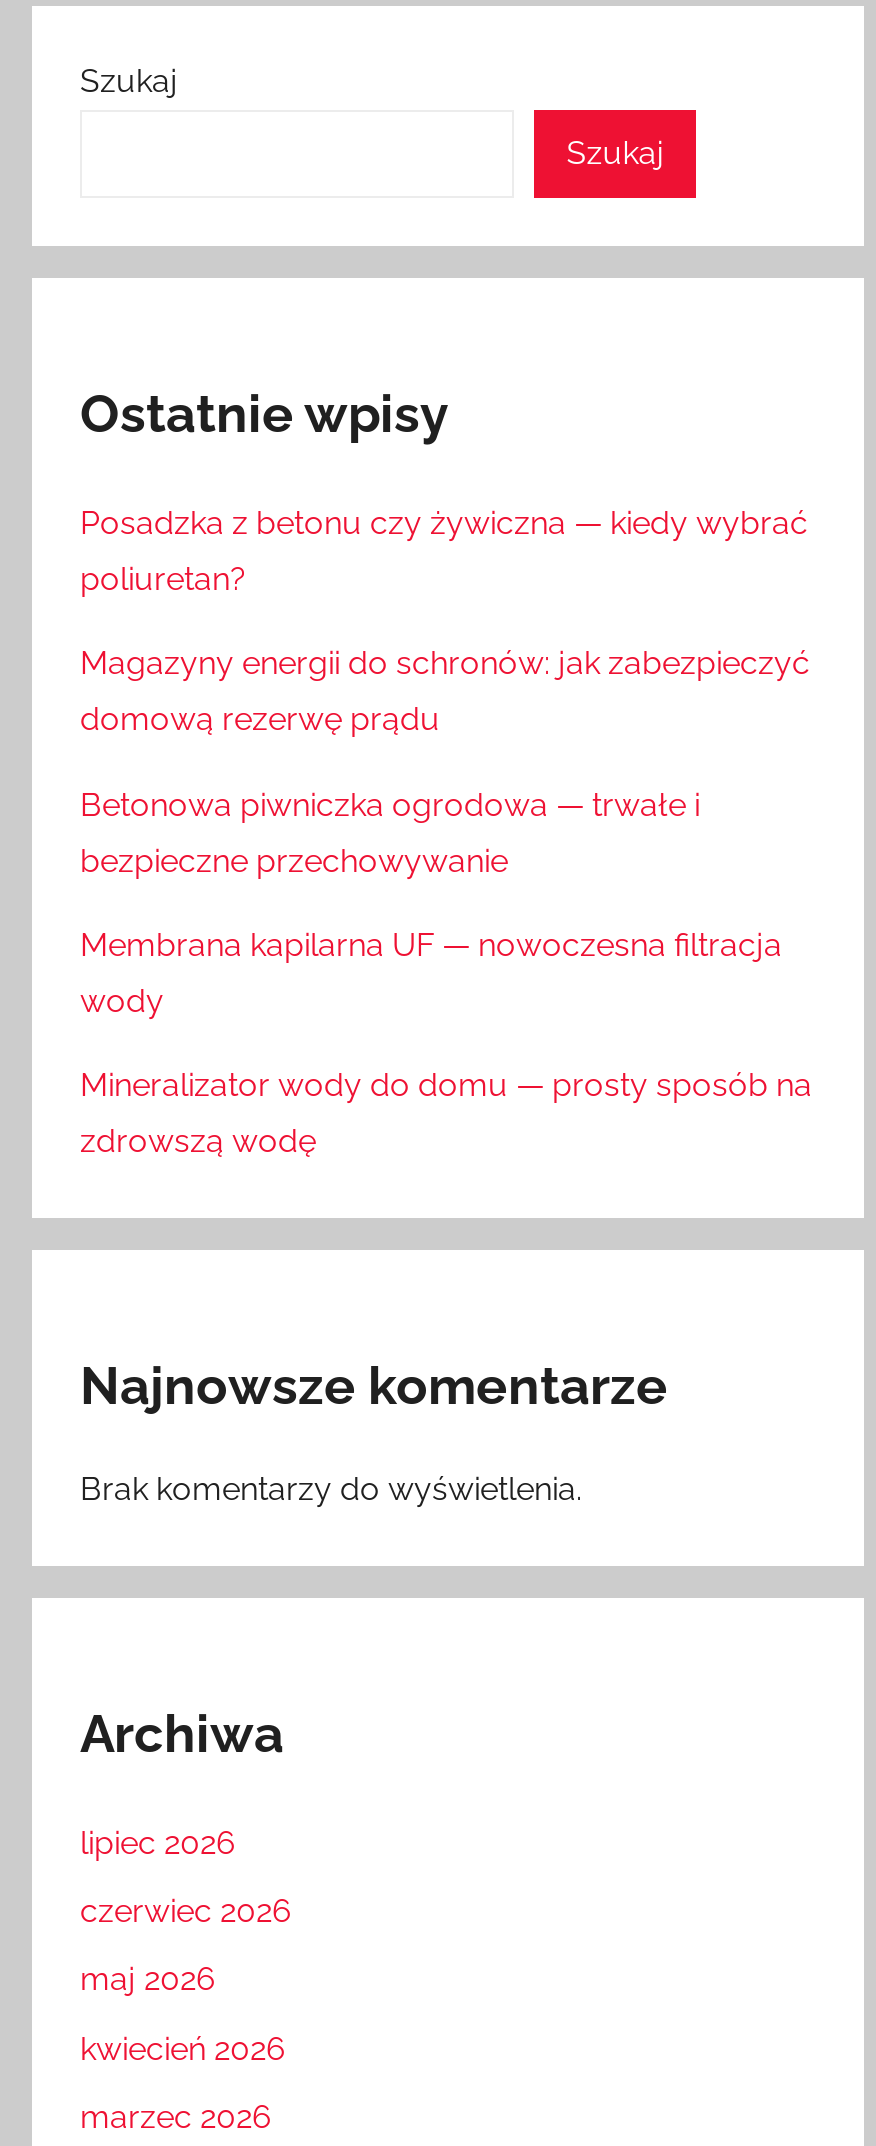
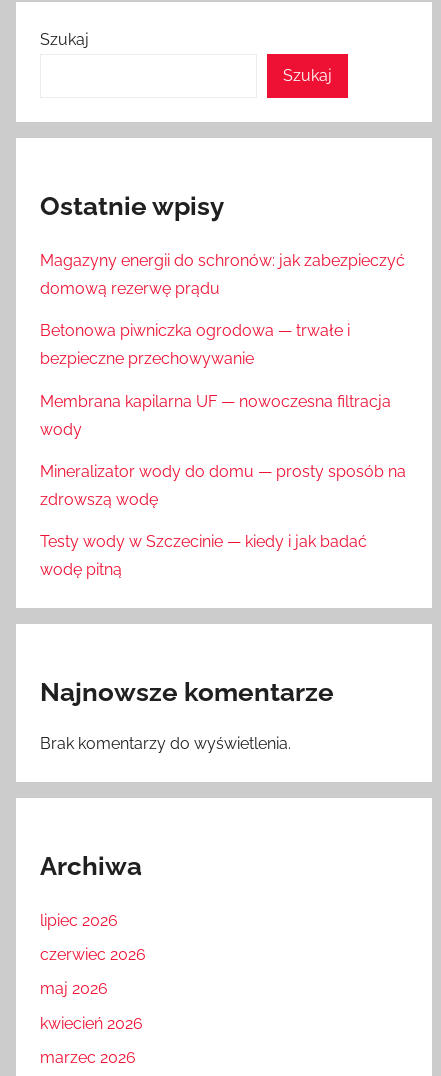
- Posadzka z betonu czy żywiczna — kiedy wybrać
- poliuretan?

moved up: Magazyny energii do schronów: jak zabezpieczyć | domową rezerwę prądu | Betonowa piwniczka ogrodowa — trwałe i | bezpieczne przechowywanie | Membrana kapilarna UF — nowoczesna filtracja | wody | Mineralizator wody do domu — prosty sposób na | zdrowszą wodę

+ Testy wody w Szczecinie — kiedy i jak badać
+ wodę pitną
